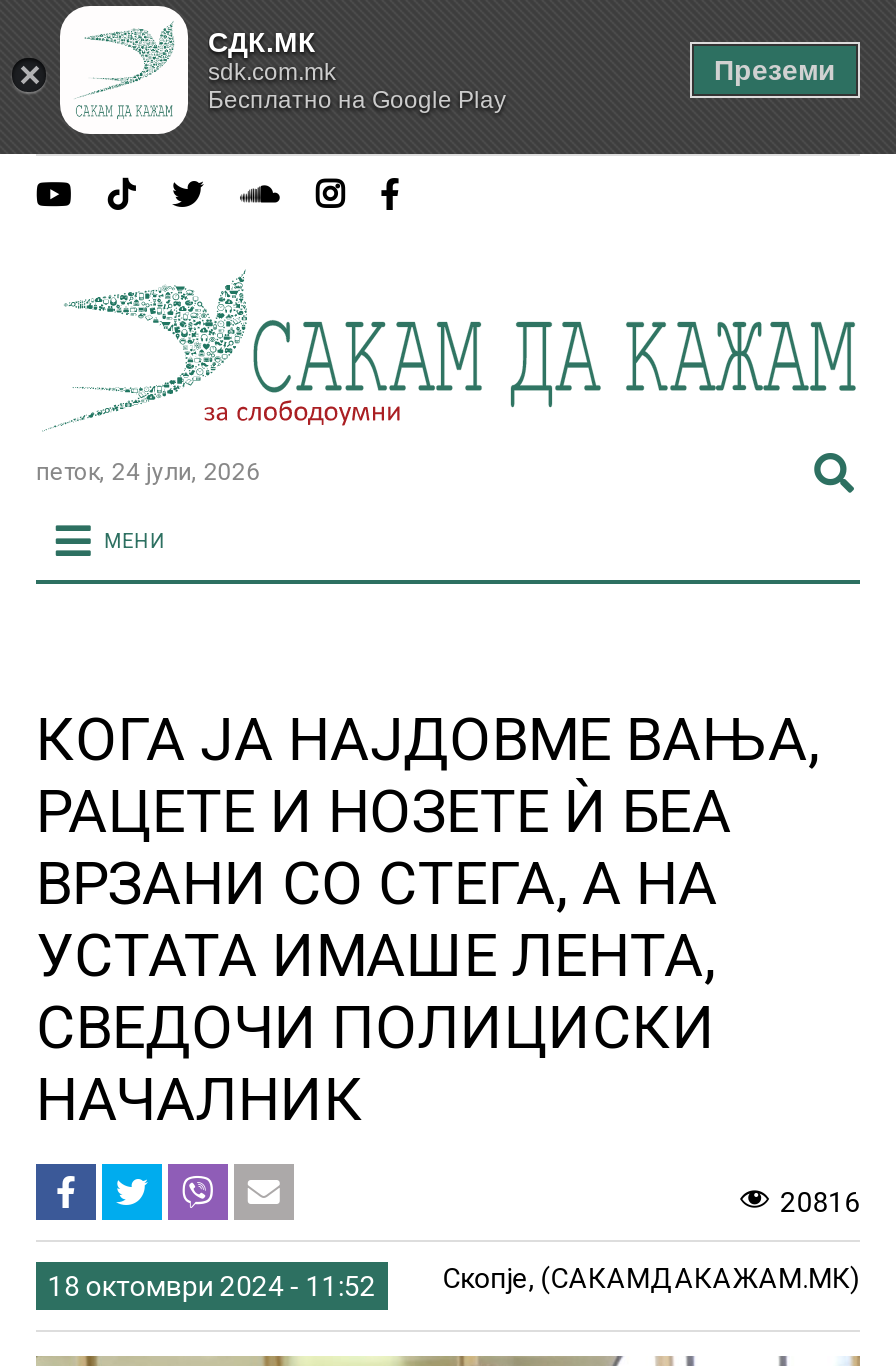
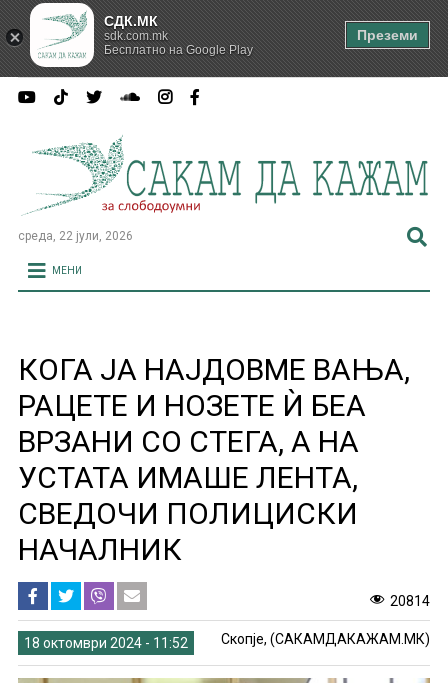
- петок, 24 јули, 2026
+ среда, 22 јули, 2026

- 20816
+ 20814
